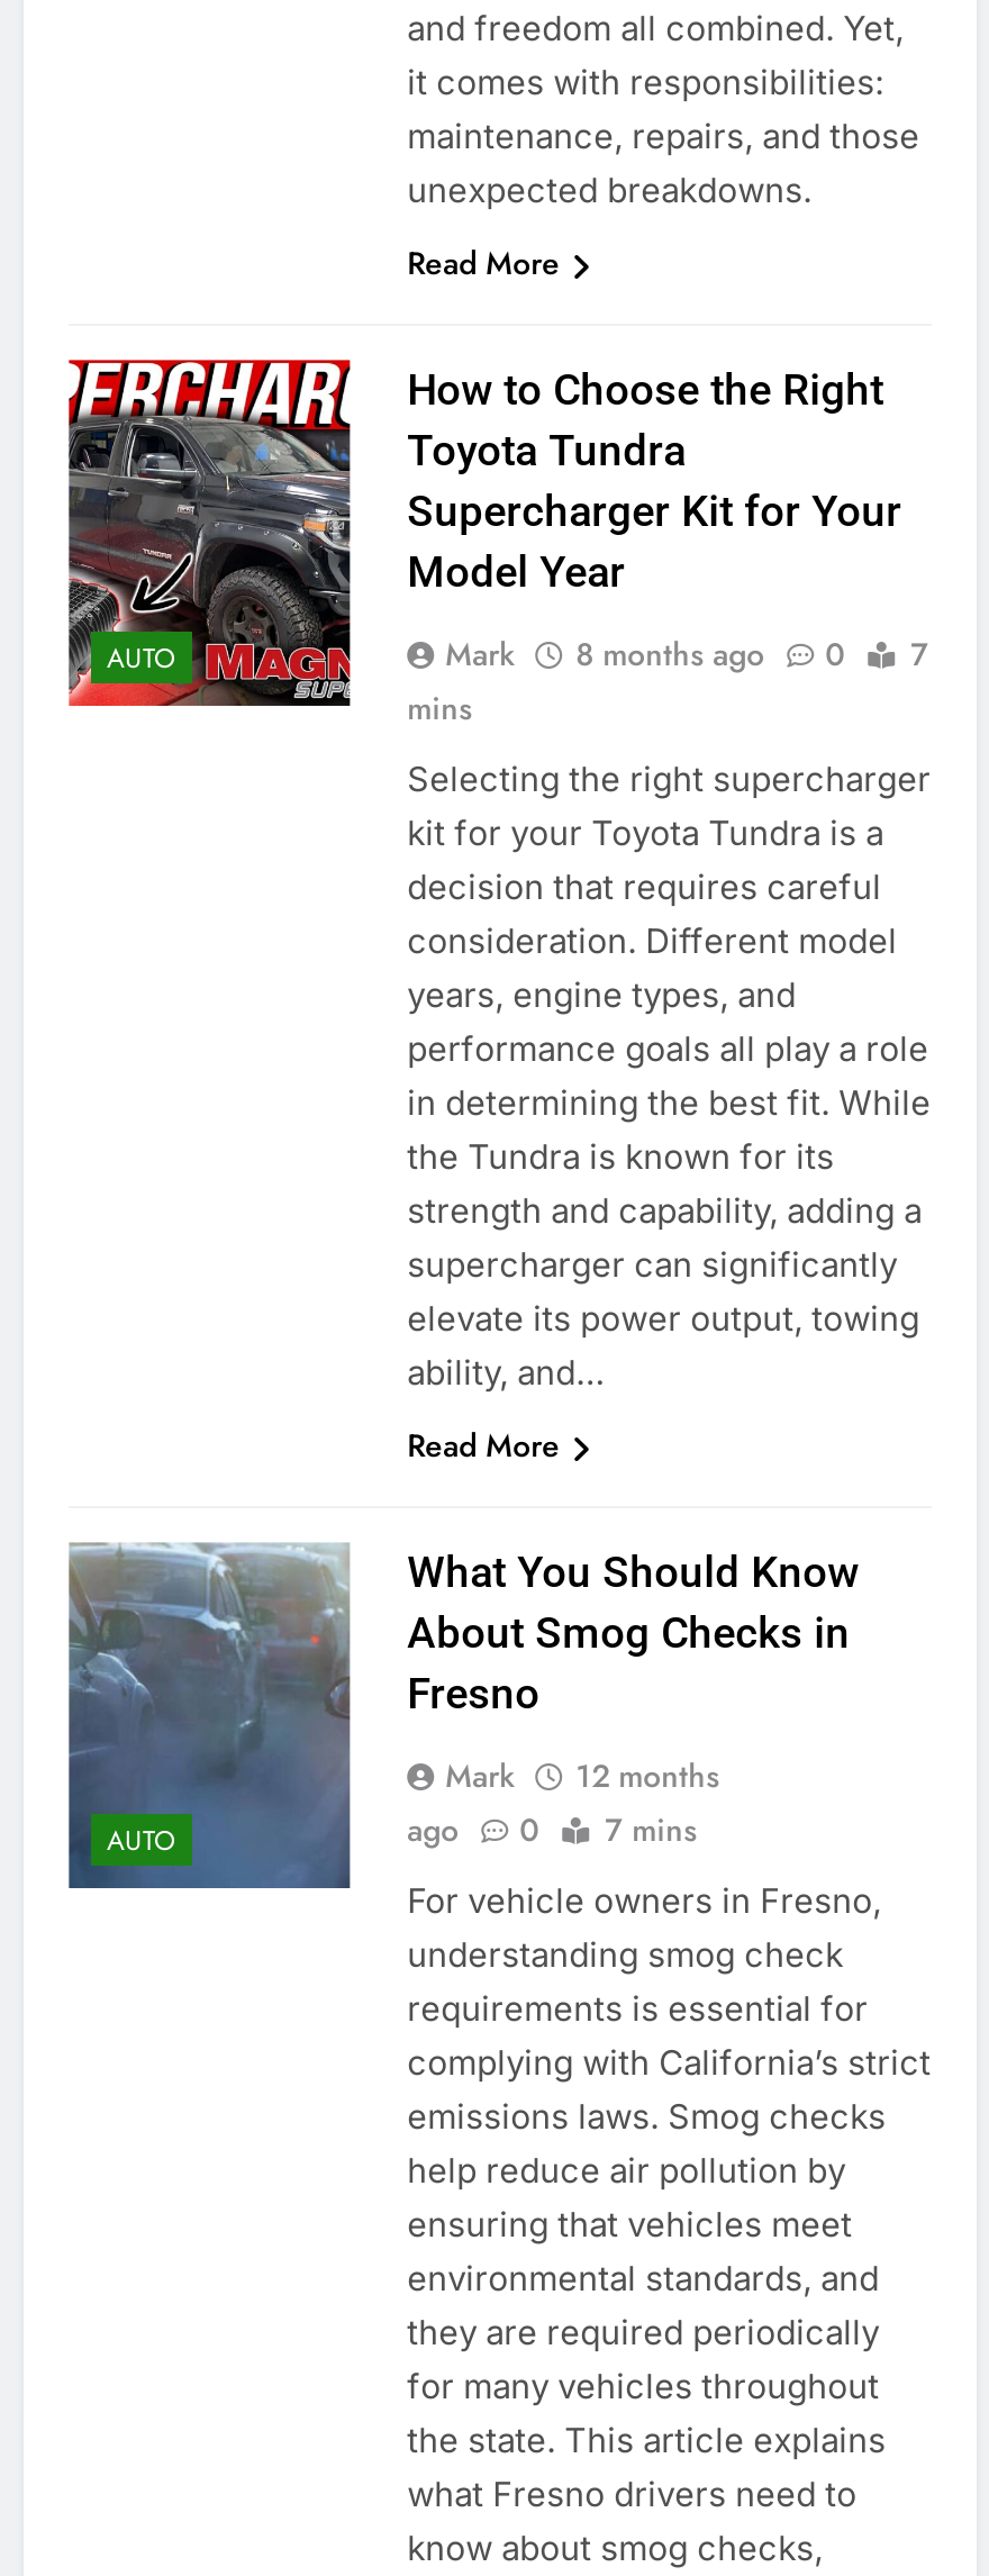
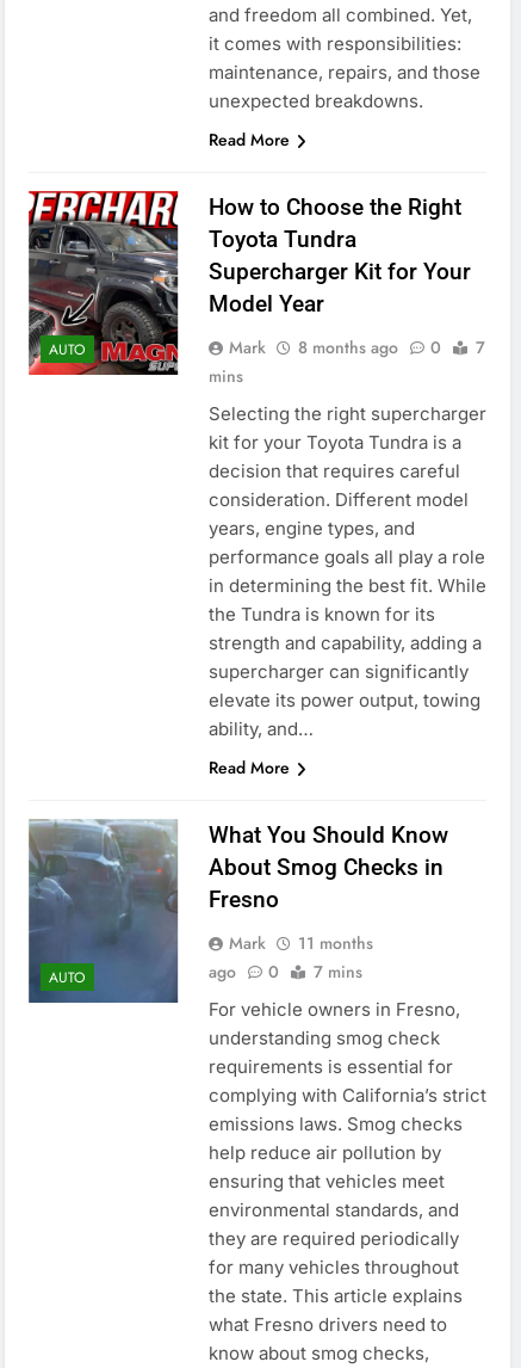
- Mark 12 months
+ Mark 11 months
